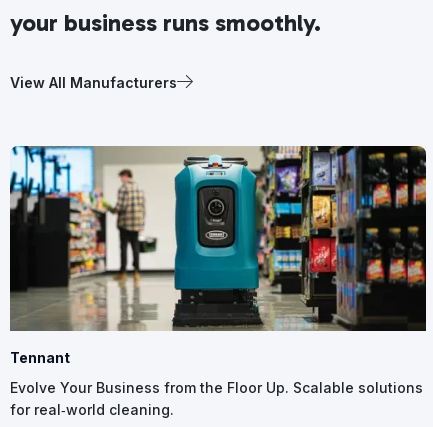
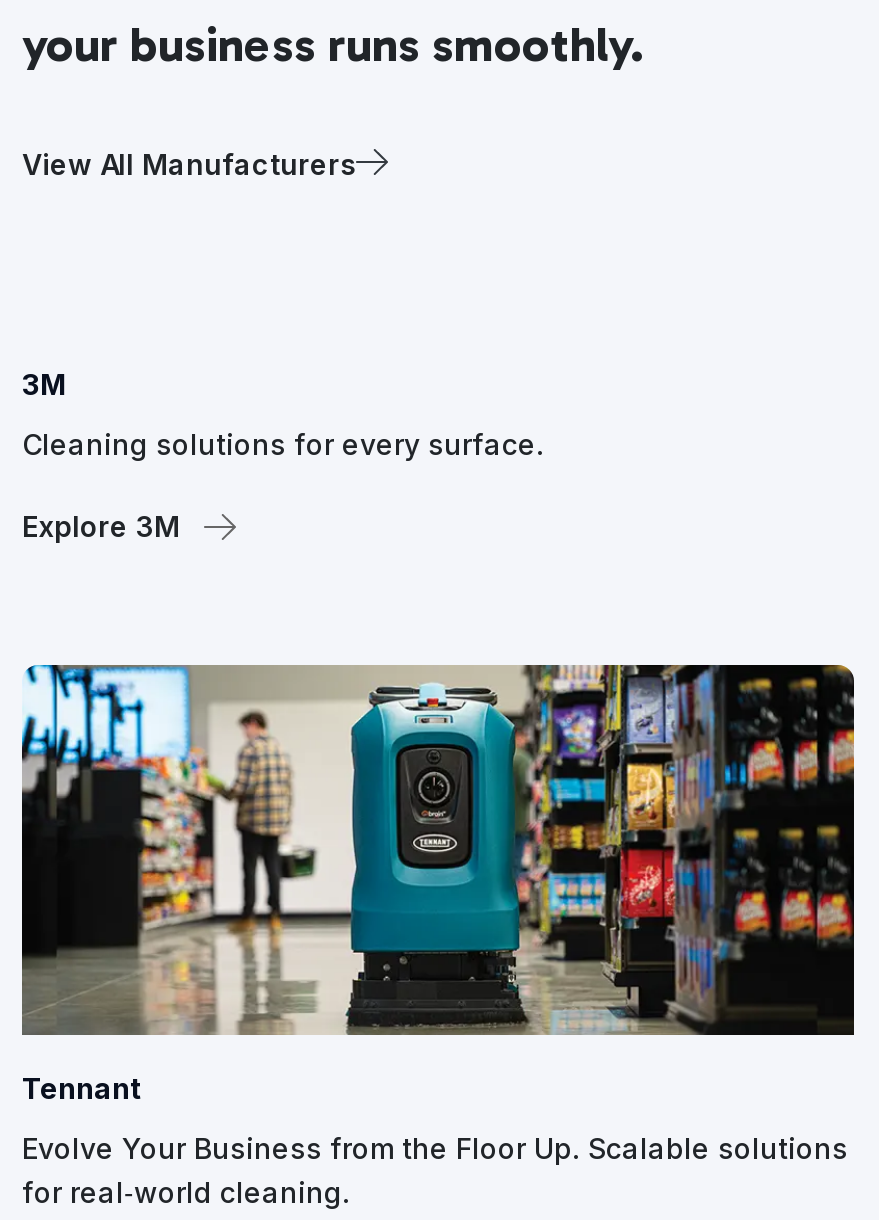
+ 3M
+ Cleaning solutions for every surface.
+ Explore 3M
